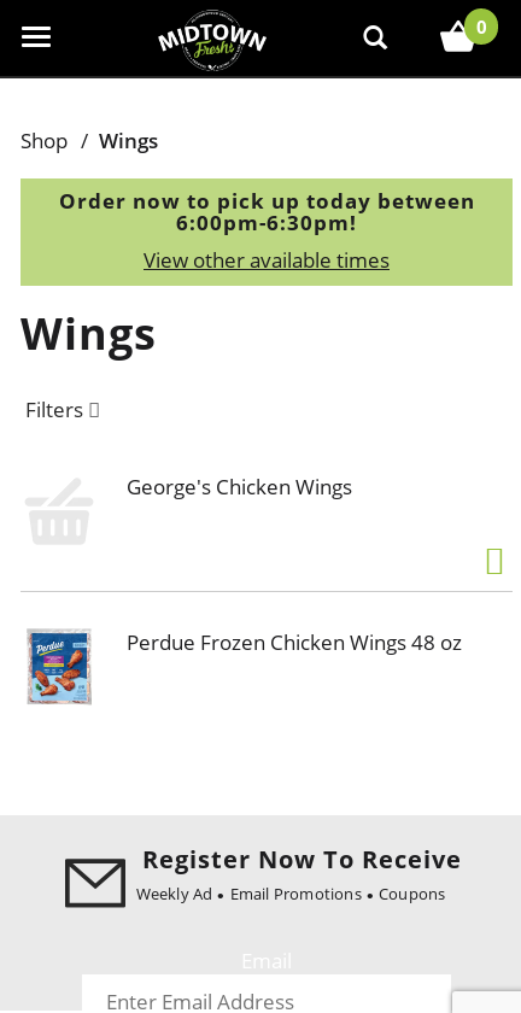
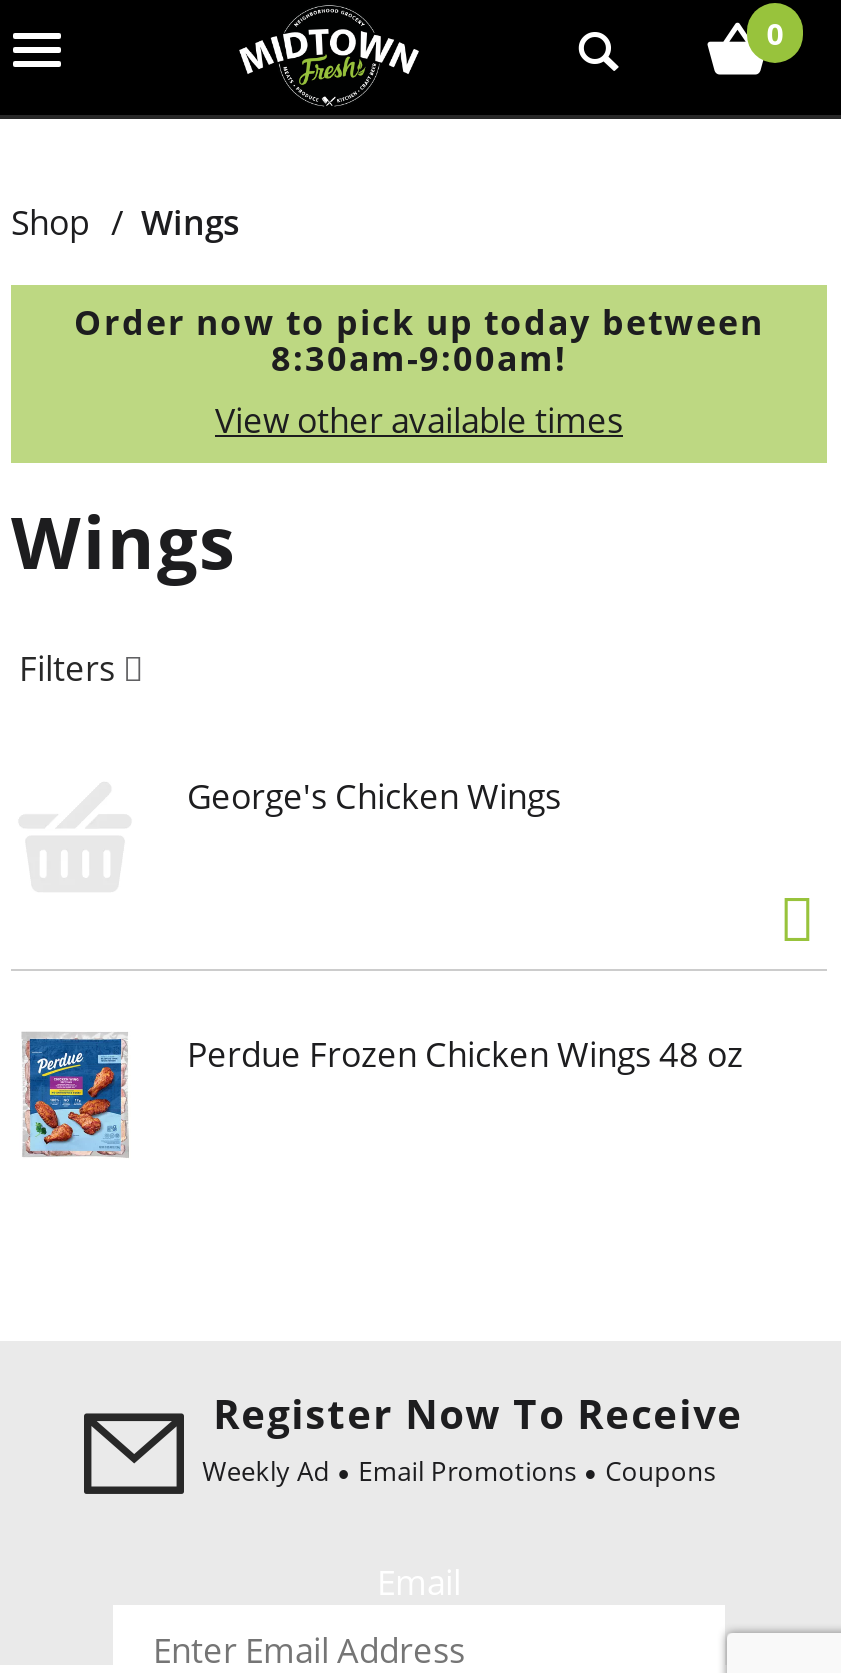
- 6:00pm-6:30pm!
+ 8:30am-9:00am!
